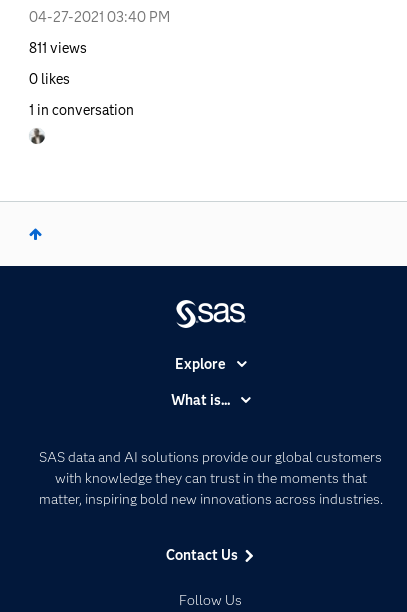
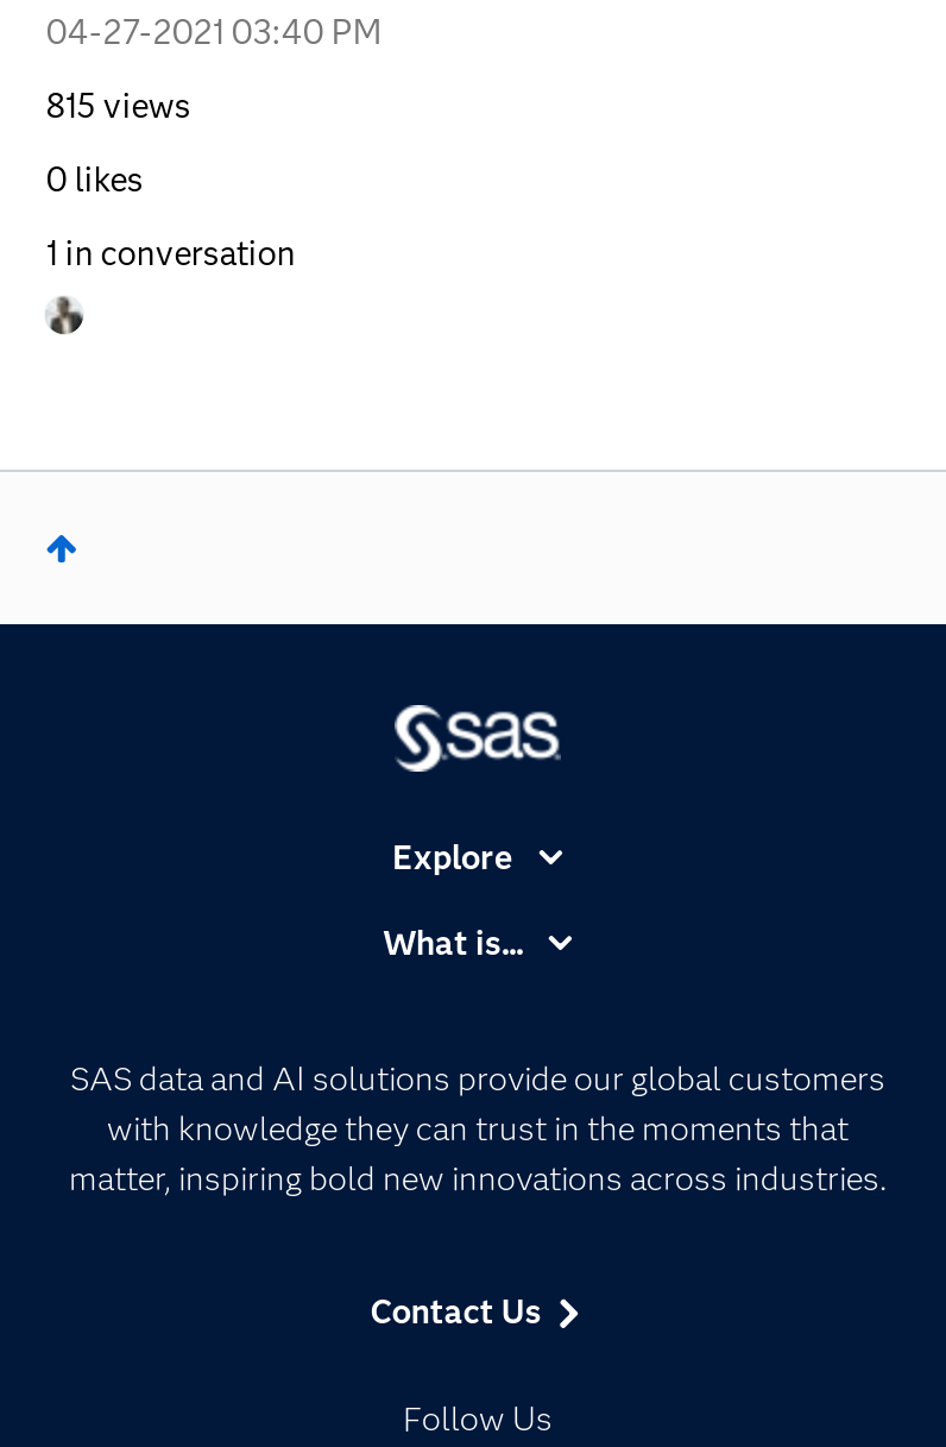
- 811 views
+ 815 views
